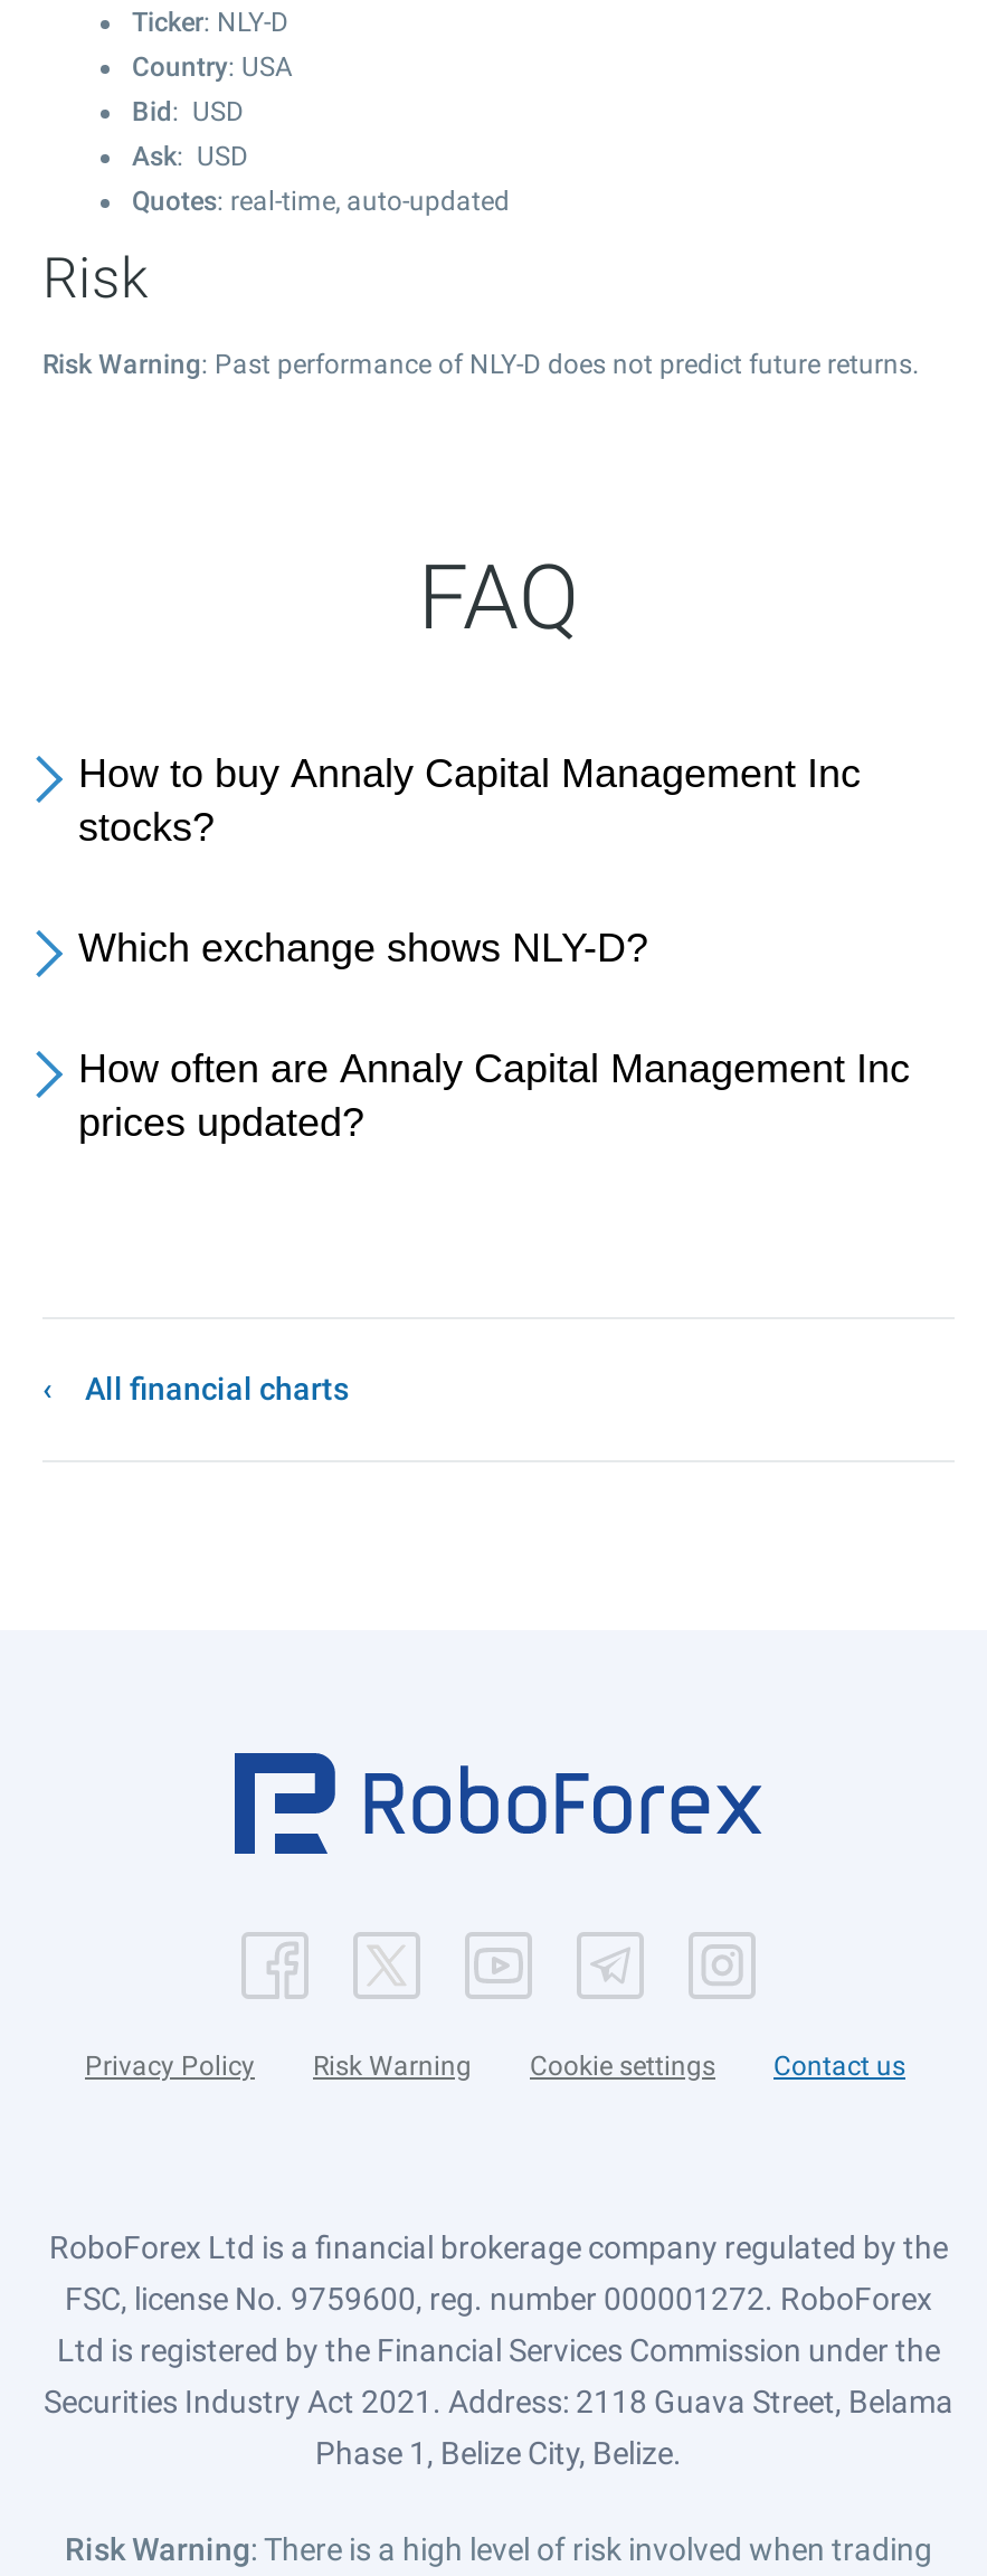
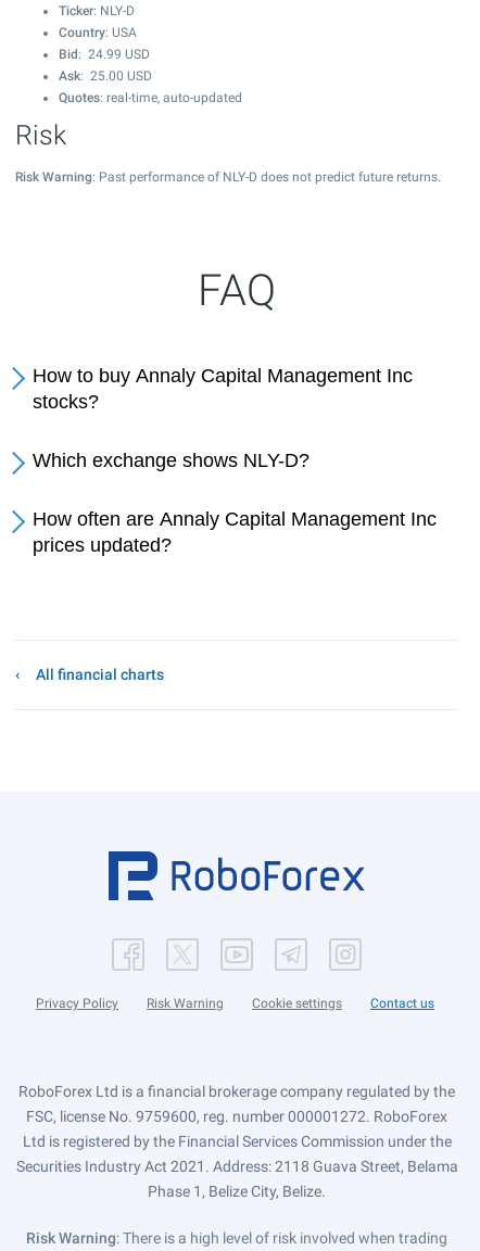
- Bid: USD
- Ask: USD
+ Bid: 24.99 USD
+ Ask: 25.00 USD
